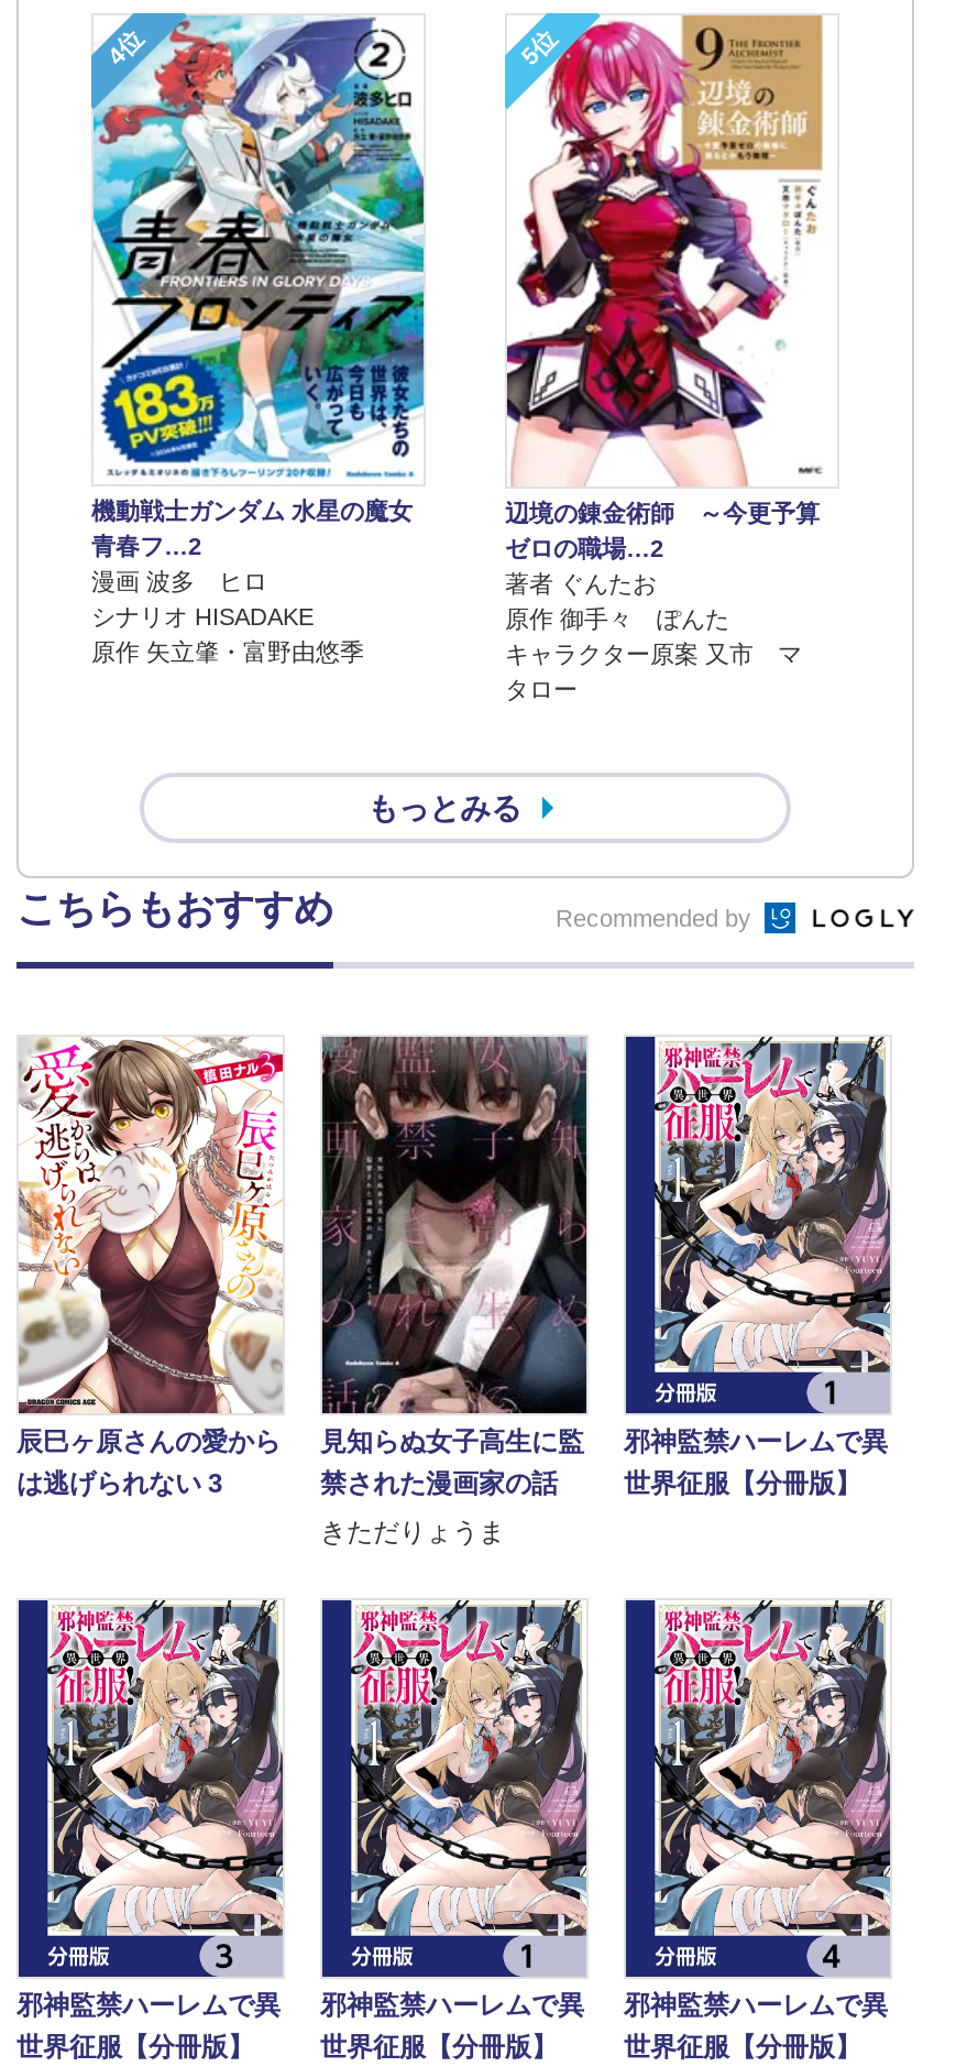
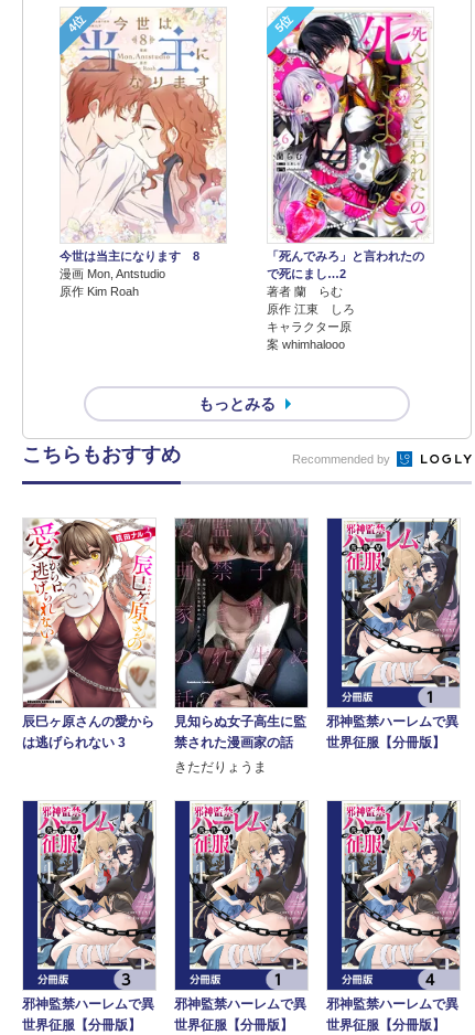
- [image]
- 機動戦士ガンダム 水星の魔女
- 青春フ…2
- 漫画 波多 ヒロ
- シナリオ HISADAKE
- 原作 矢立肇・富野由悠季
+ [image]
+ 今世は当主になります 8
+ 漫画 Mon, Antstudio
+ 原作 Kim Roah

- [image]
- 辺境の錬金術師 ～今更予算
- ゼロの職場…2
- 著者 ぐんたお
- 原作 御手々 ぽんた
- キャラクター原案 又市 マ
- タロー
+ [image]
+ 「死んでみろ」と言われたの
+ で死にまし…2
+ 著者 蘭 らむ
+ 原作 江東 しろ
+ キャラクター原
+ 案 whimhalooo
